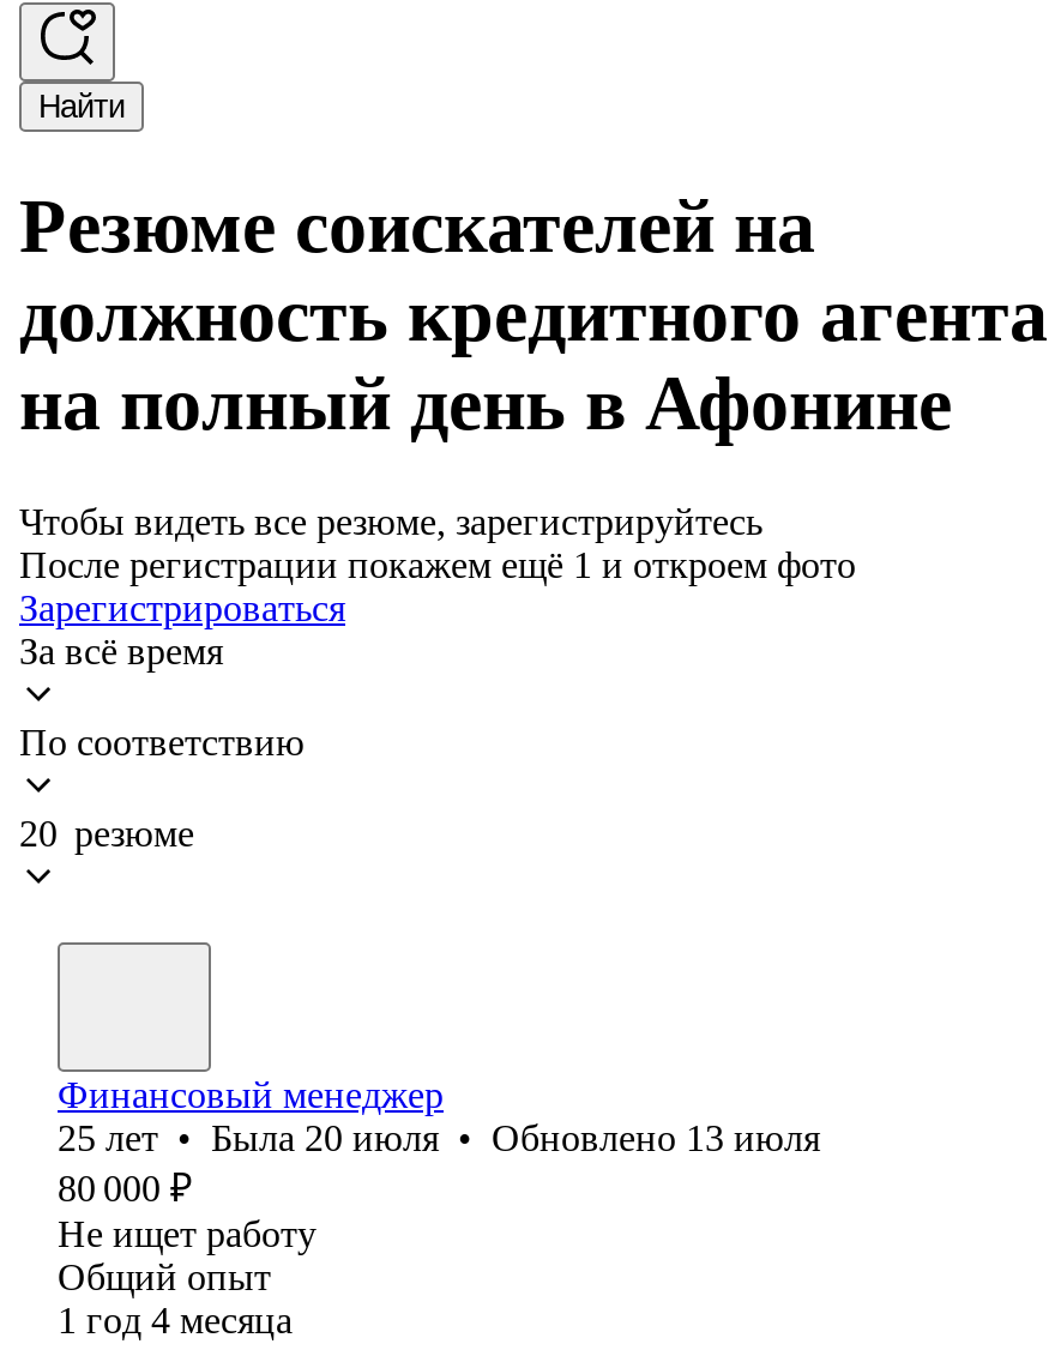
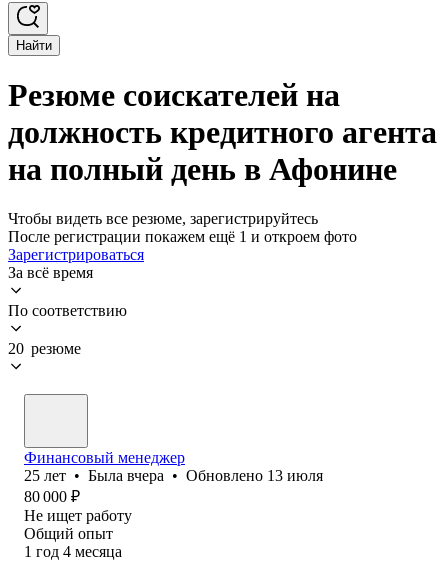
- 25 лет • Была 20 июля • Обновлено 13 июля
+ 25 лет • Была вчера • Обновлено 13 июля
